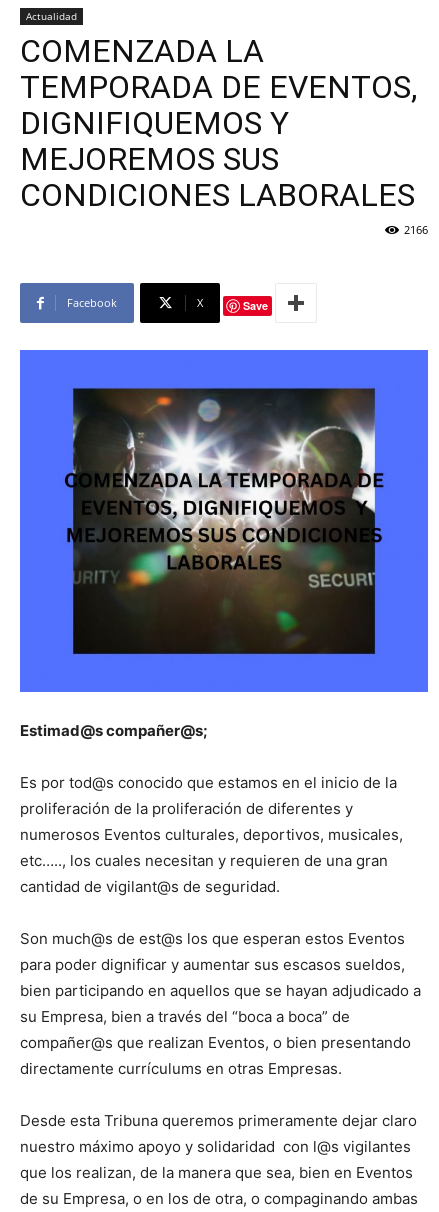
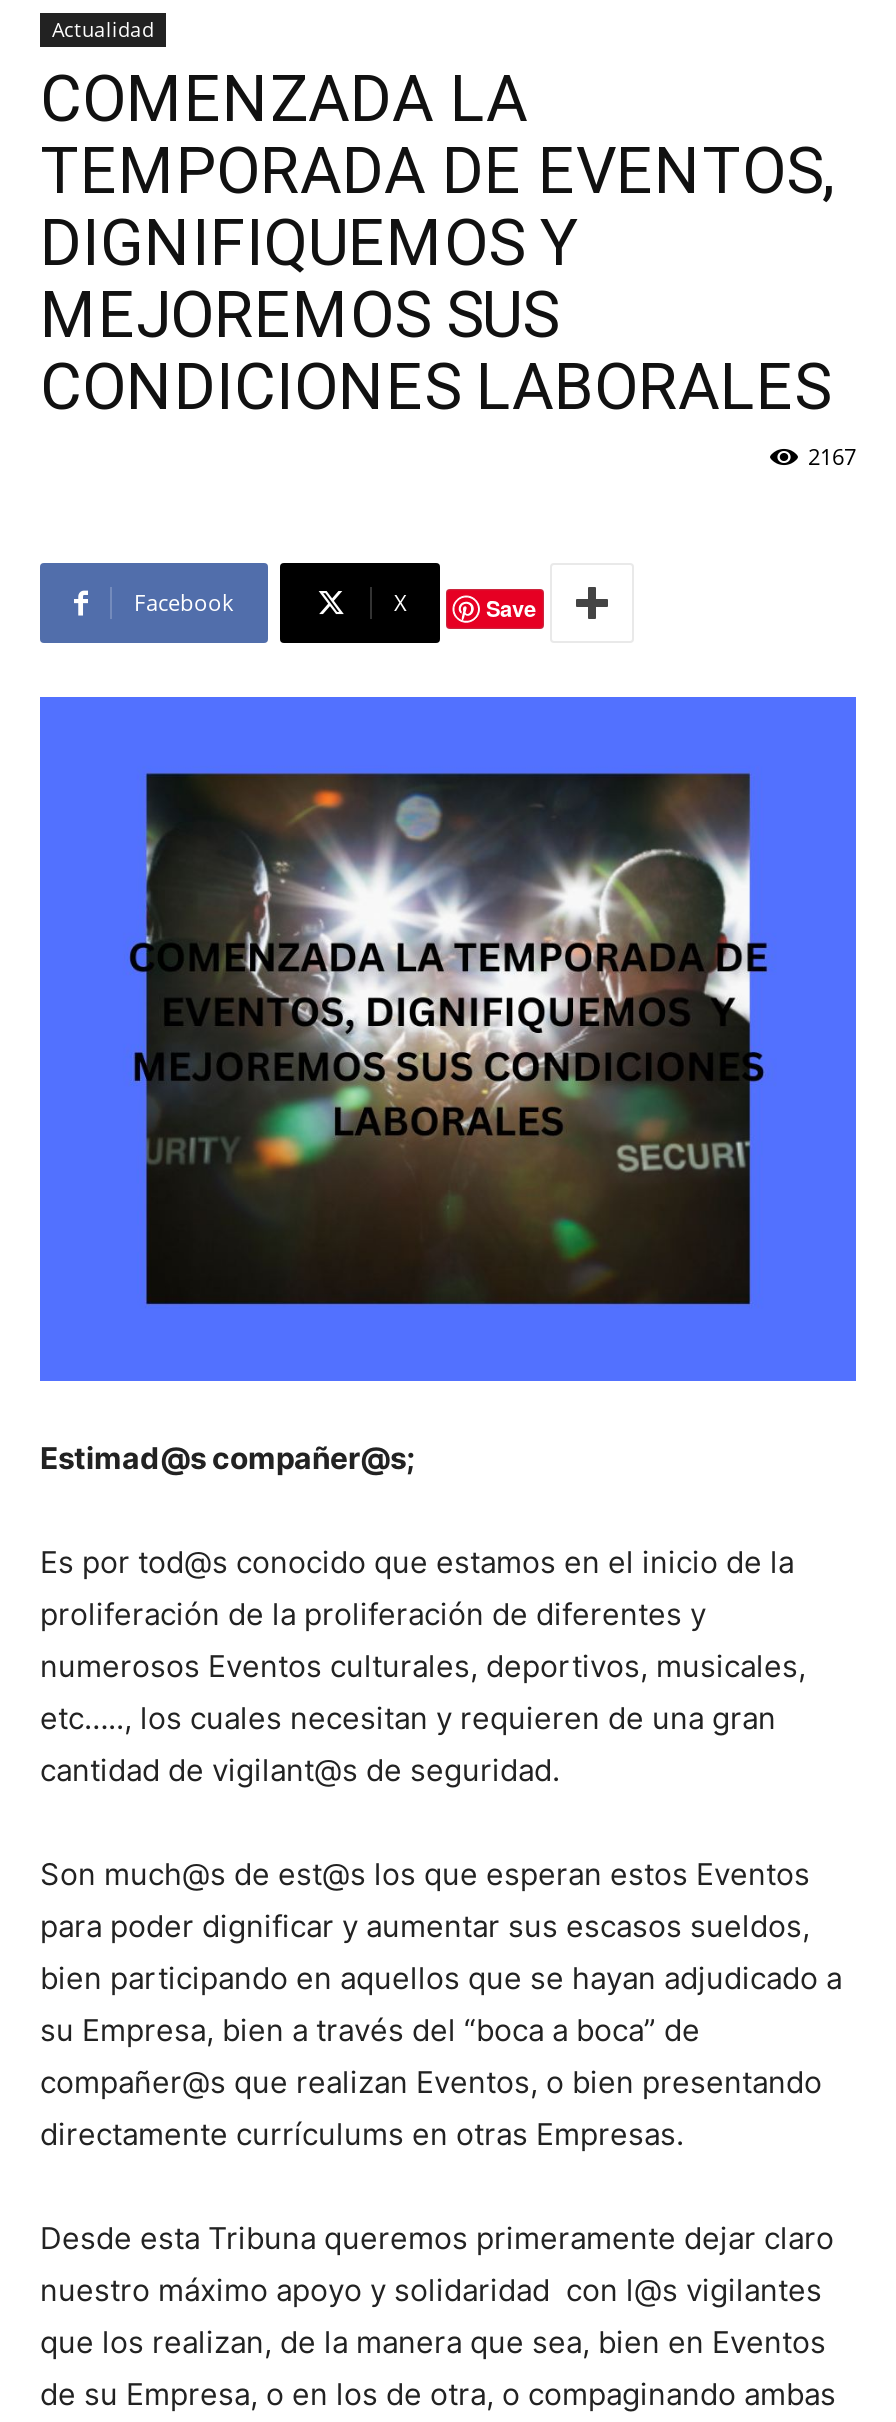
- 2166
+ 2167
